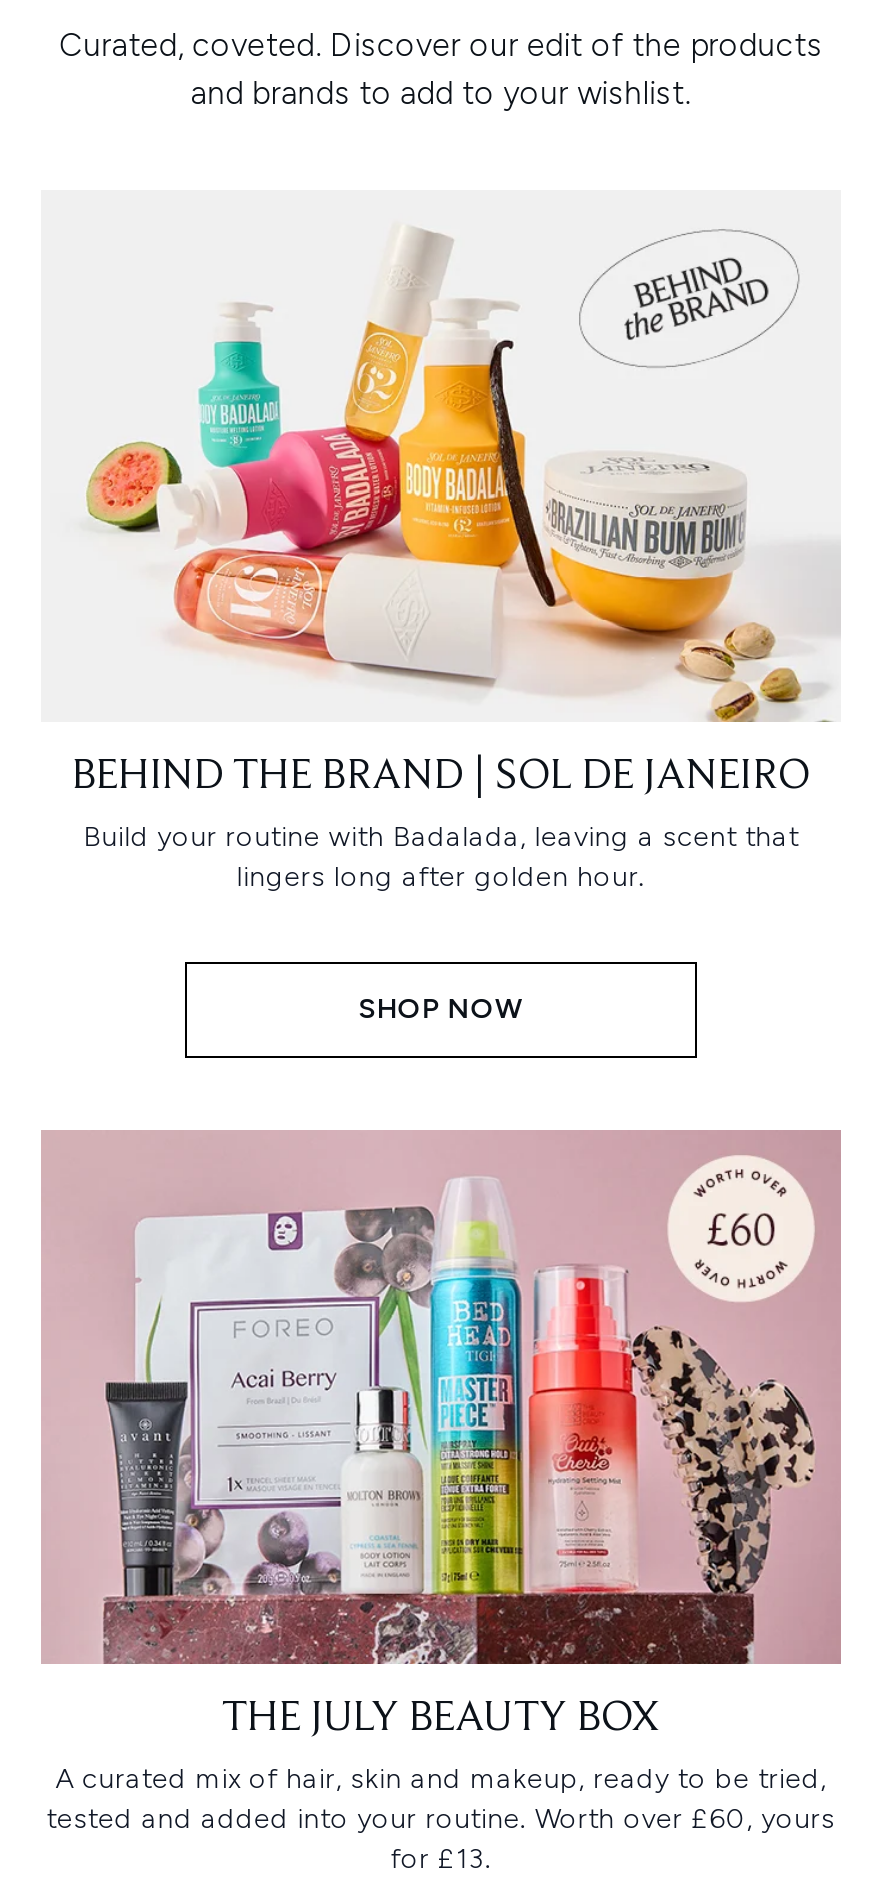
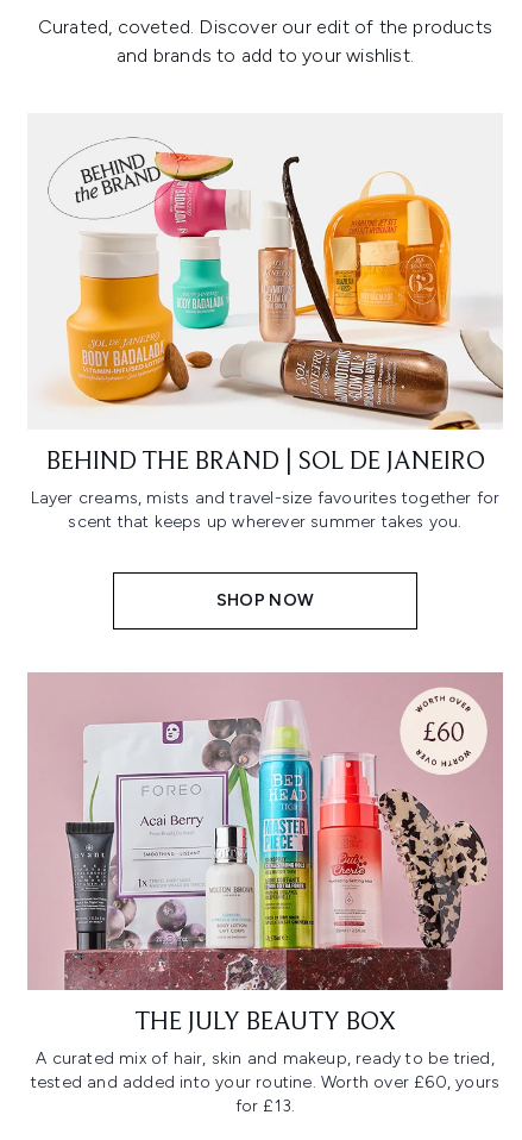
- [image]
+ [image]

- Build your routine with Badalada, leaving a scent that
- lingers long after golden hour.
+ Layer creams, mists and travel-size favourites together for
+ scent that keeps up wherever summer takes you.
